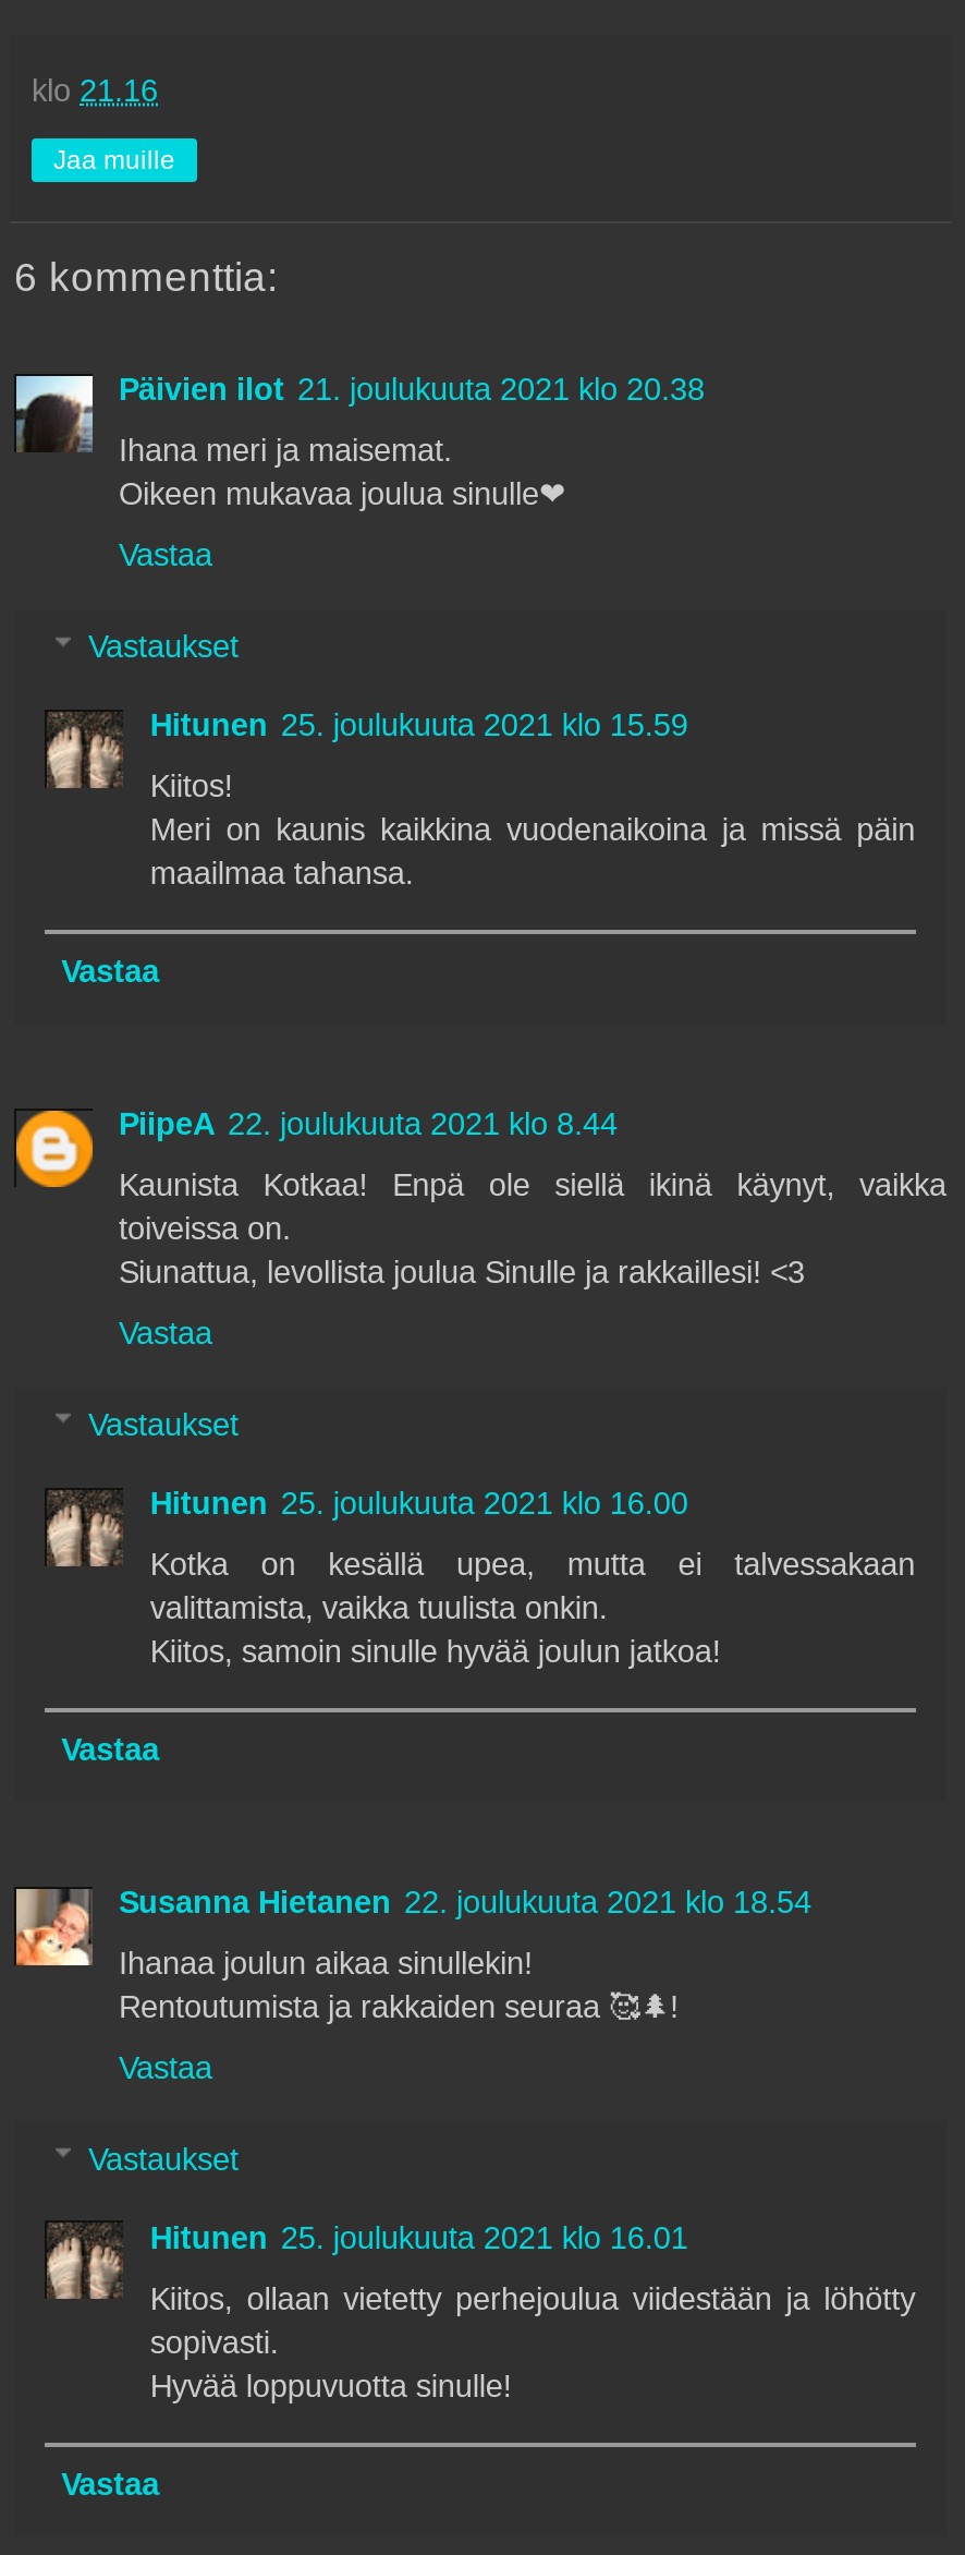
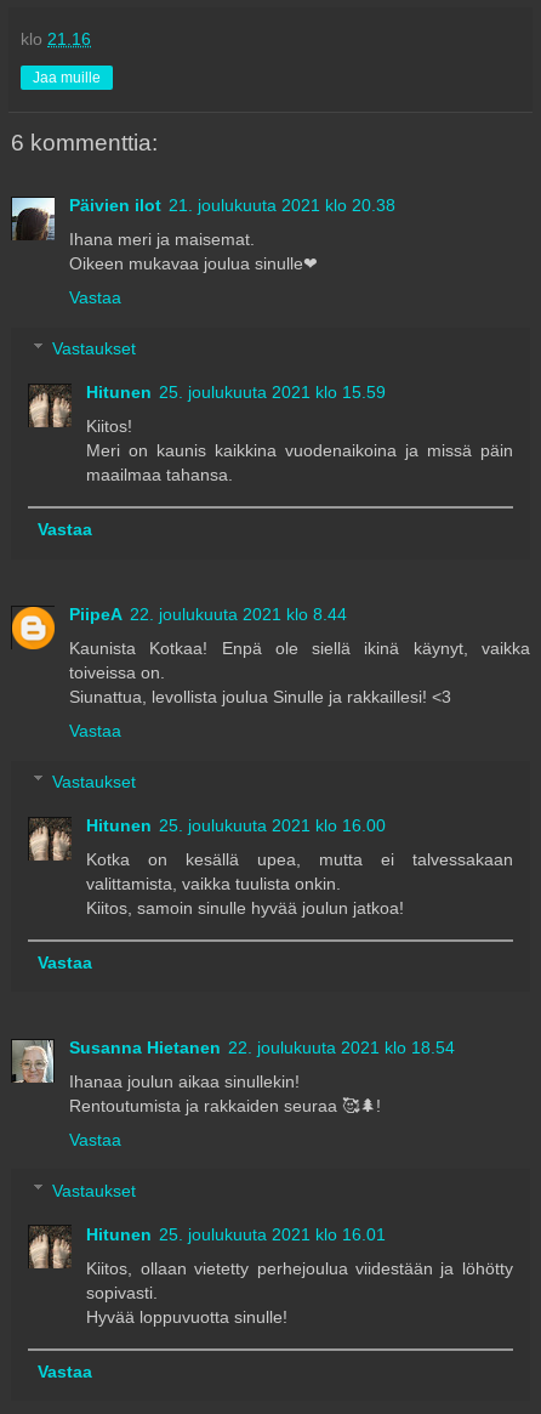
- [image]
+ [image]
